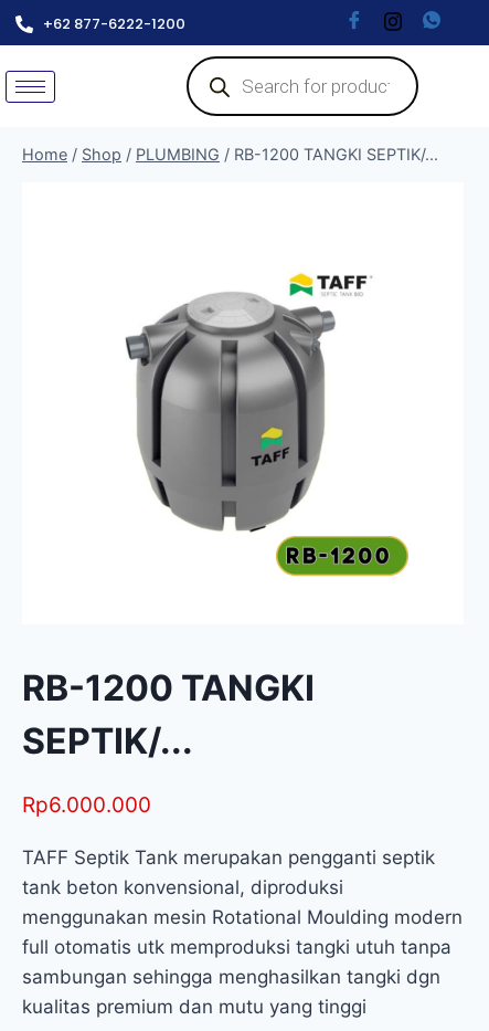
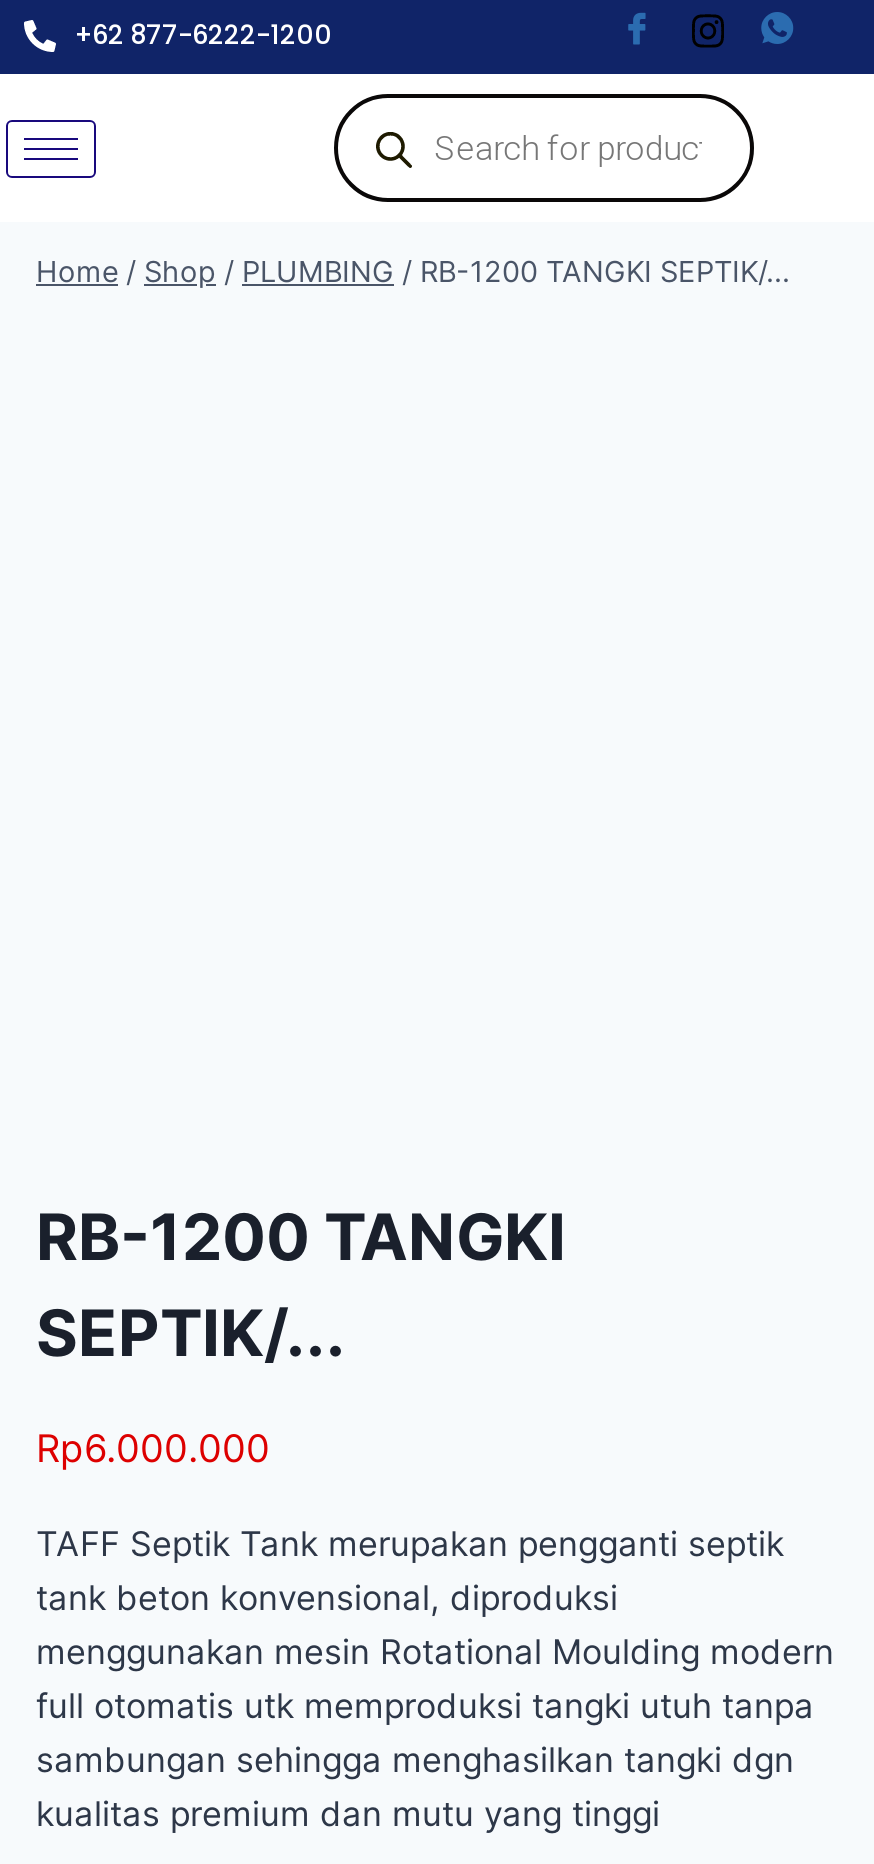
- [image]
